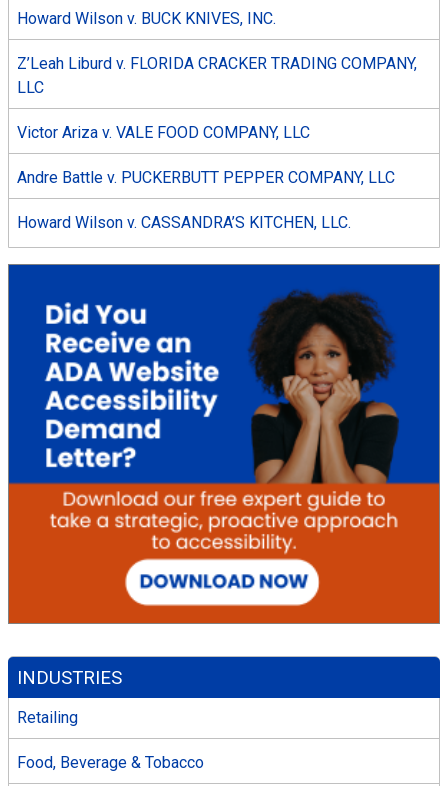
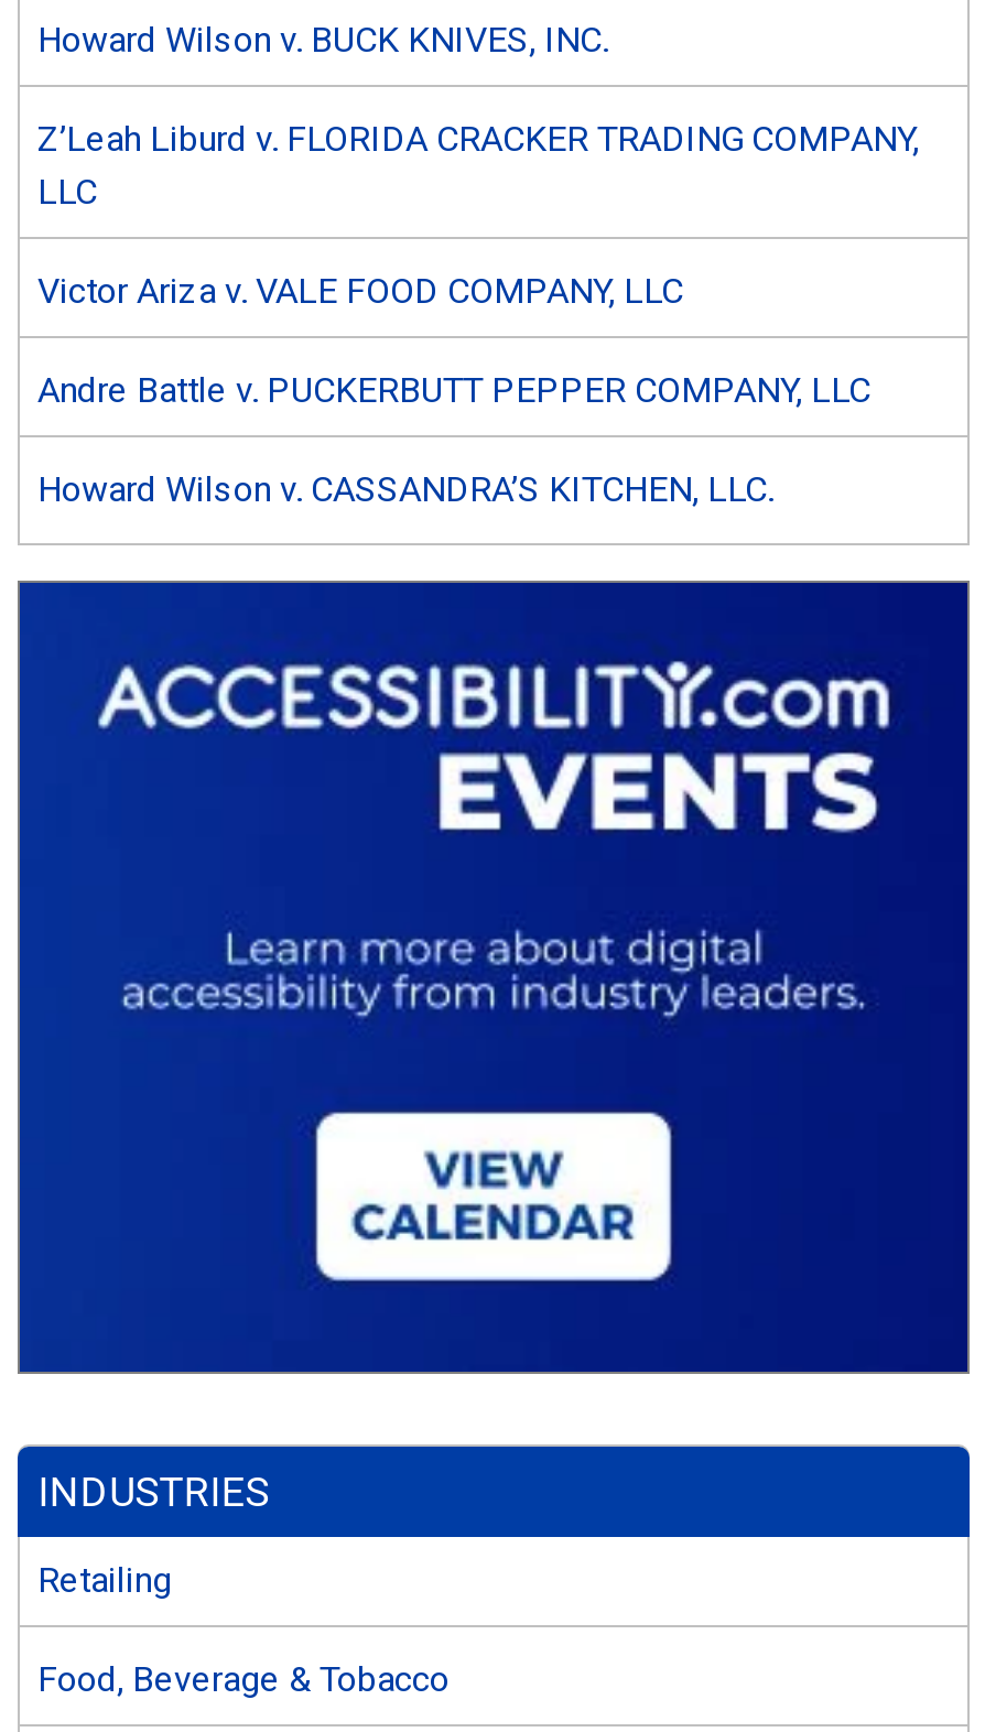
- [image]
+ [image]
